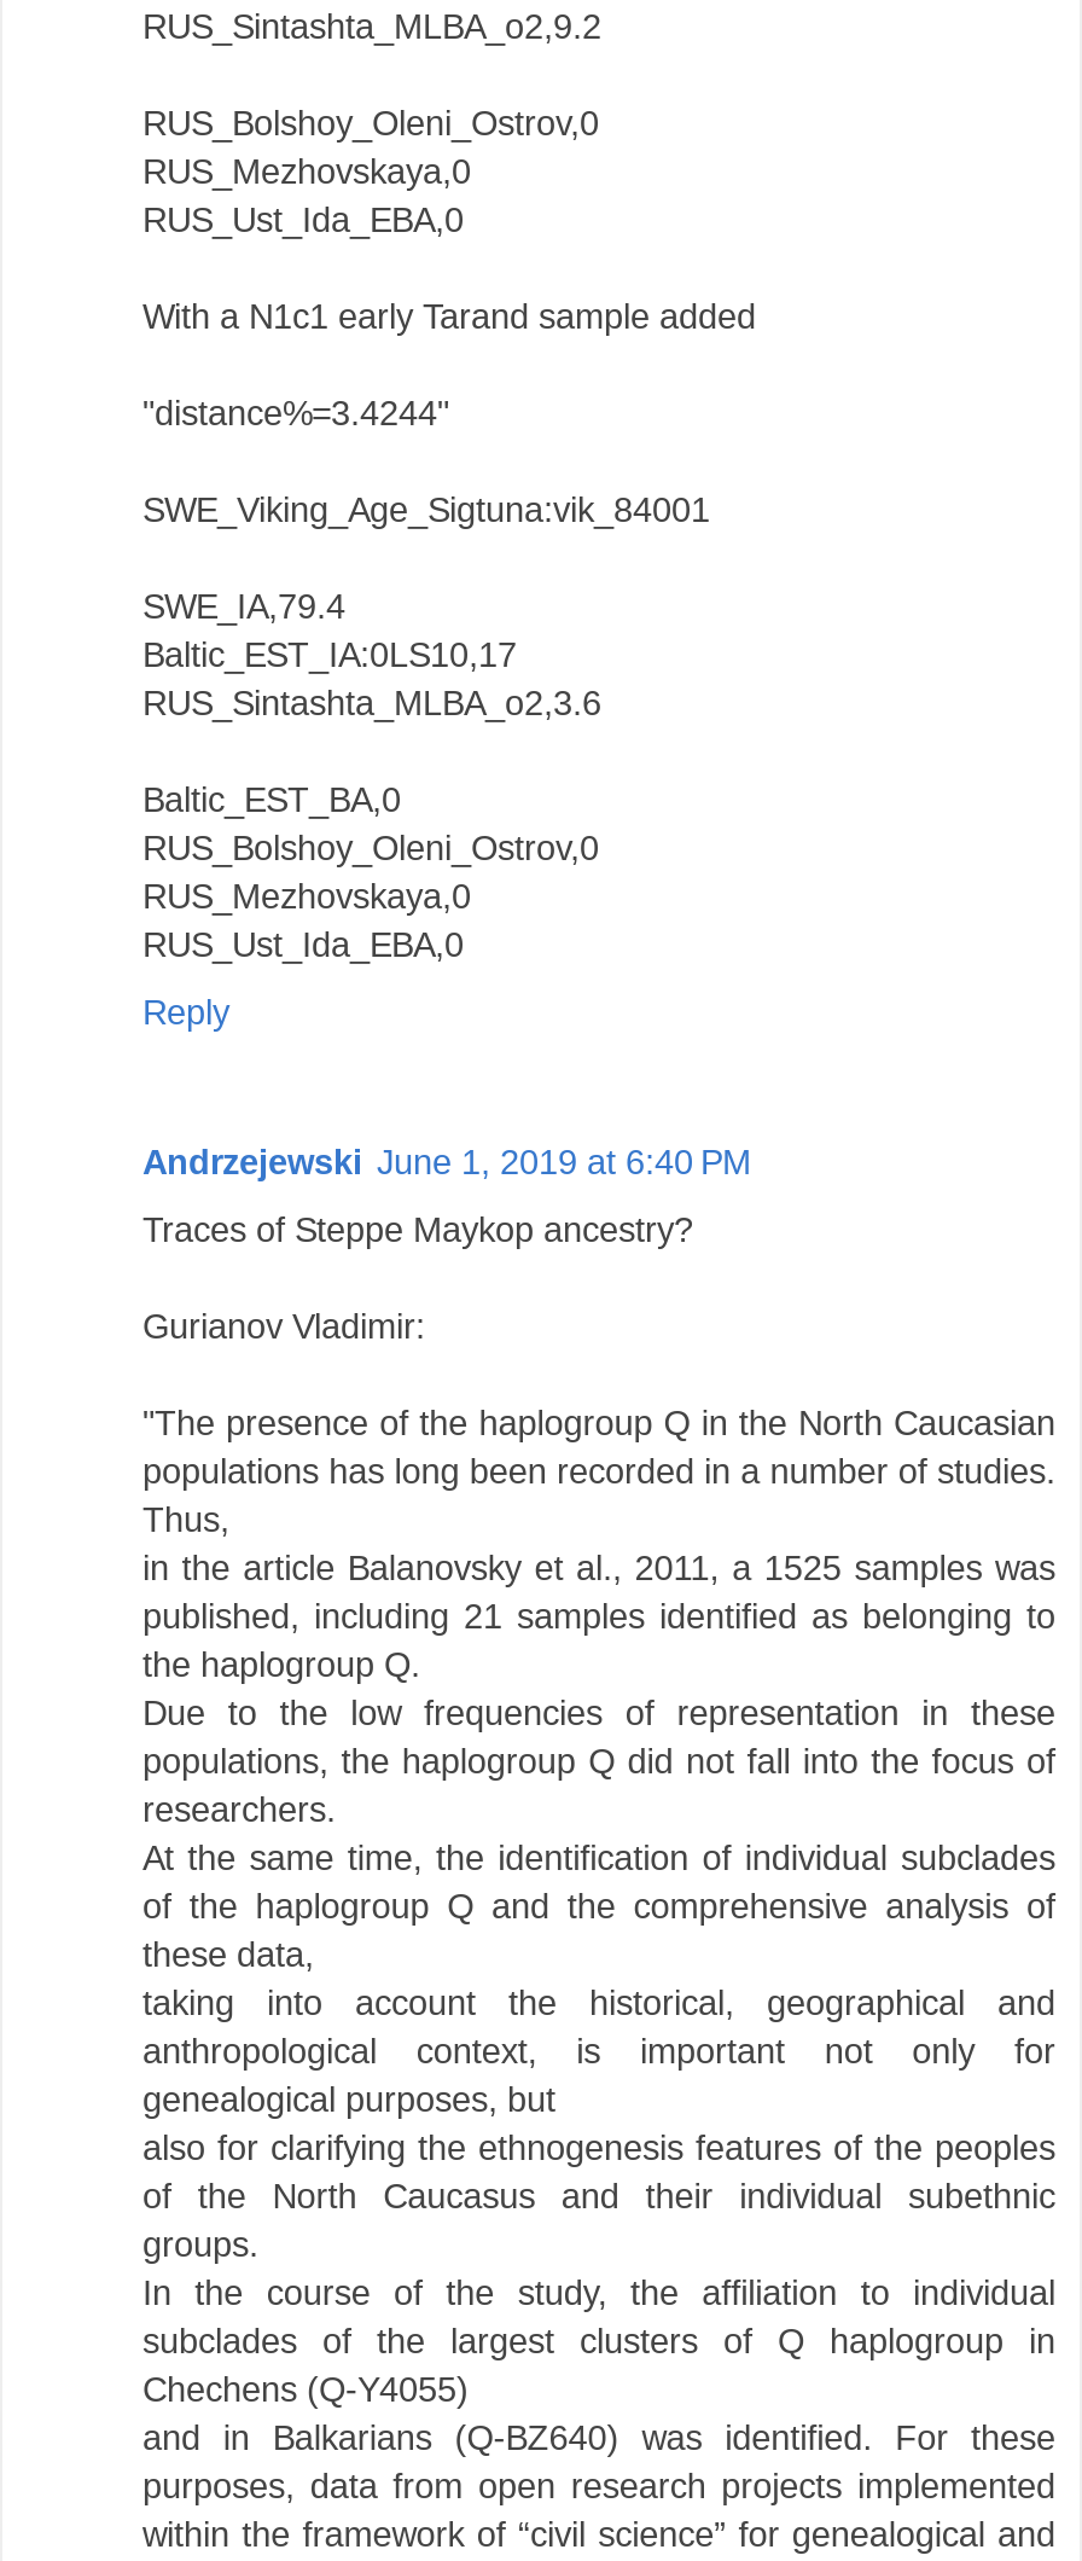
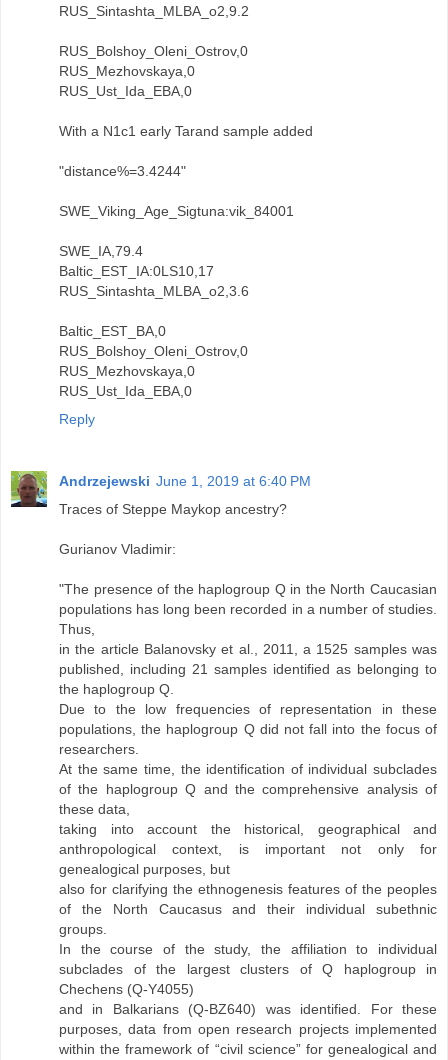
+ [image]
